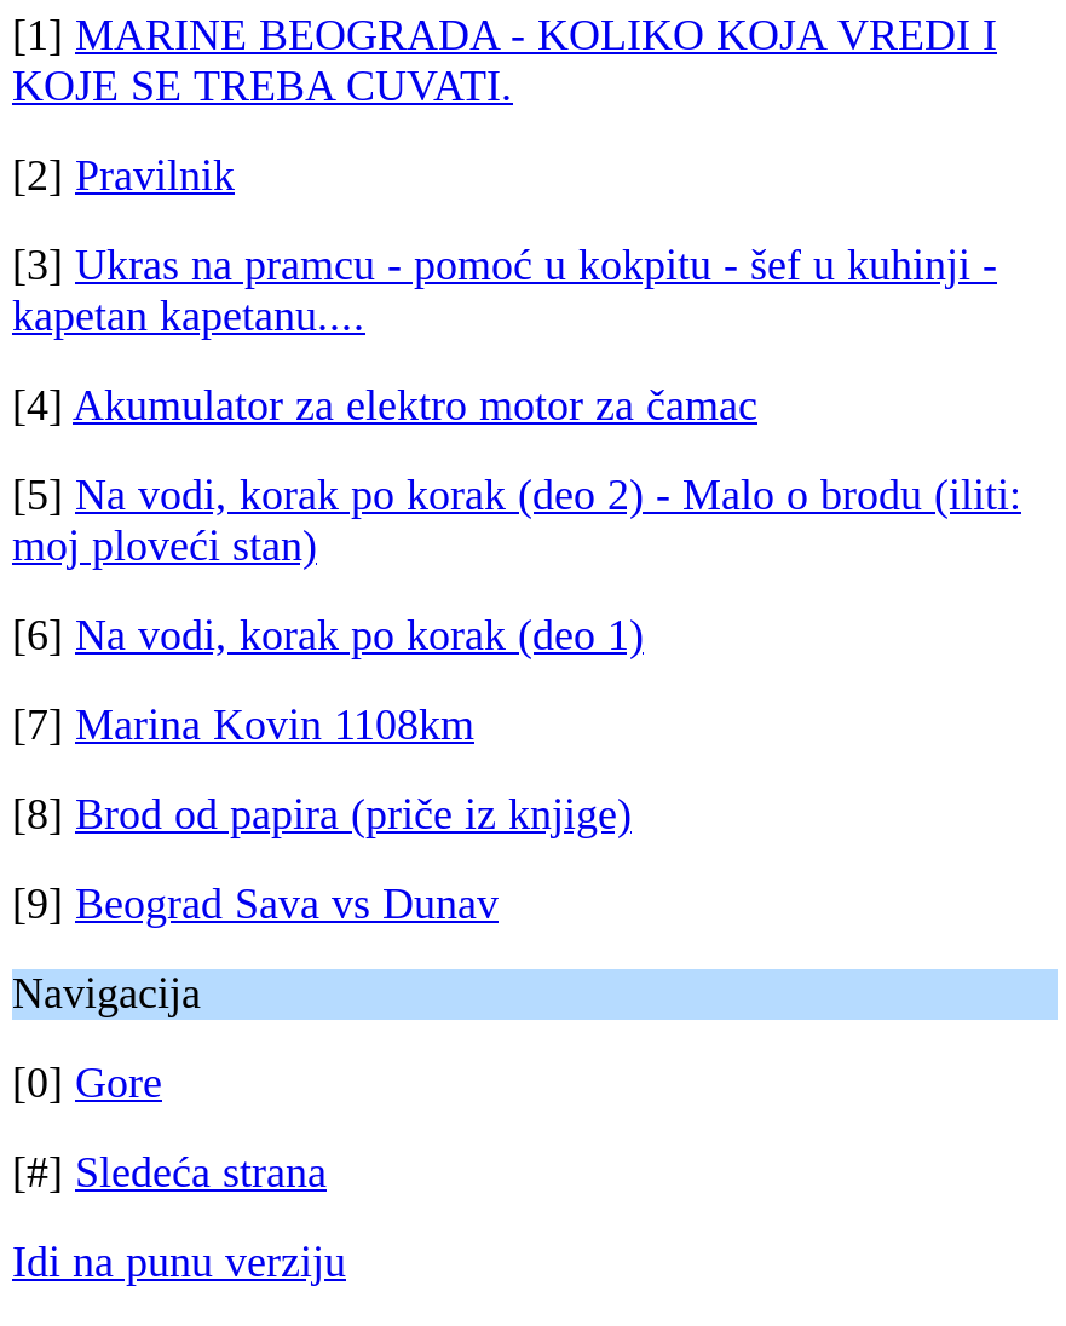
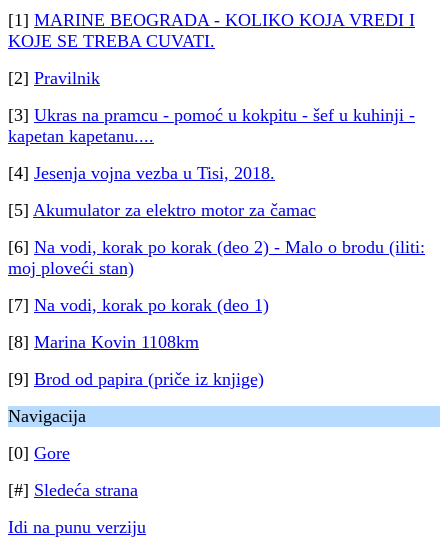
- [4] Akumulator za elektro motor za čamac
- [5] Na vodi, korak po korak (deo 2) - Malo o brodu (iliti:
+ [4] Jesenja vojna vezba u Tisi, 2018.
+ [5] Akumulator za elektro motor za čamac
+ [6] Na vodi, korak po korak (deo 2) - Malo o brodu (iliti:

moved down: moj ploveći stan)

- [6] Na vodi, korak po korak (deo 1)
- [7] Marina Kovin 1108km
- [8] Brod od papira (priče iz knjige)
- [9] Beograd Sava vs Dunav
+ [7] Na vodi, korak po korak (deo 1)
+ [8] Marina Kovin 1108km
+ [9] Brod od papira (priče iz knjige)
